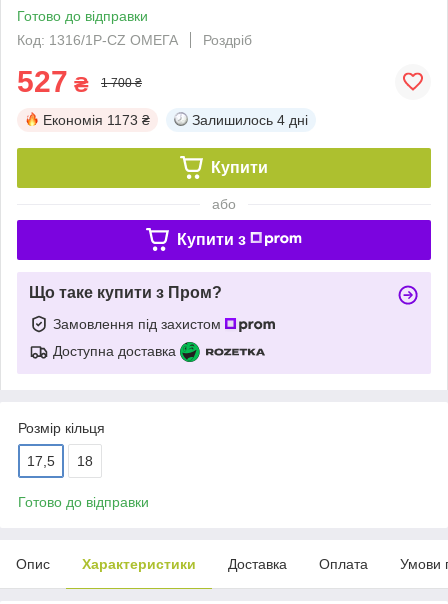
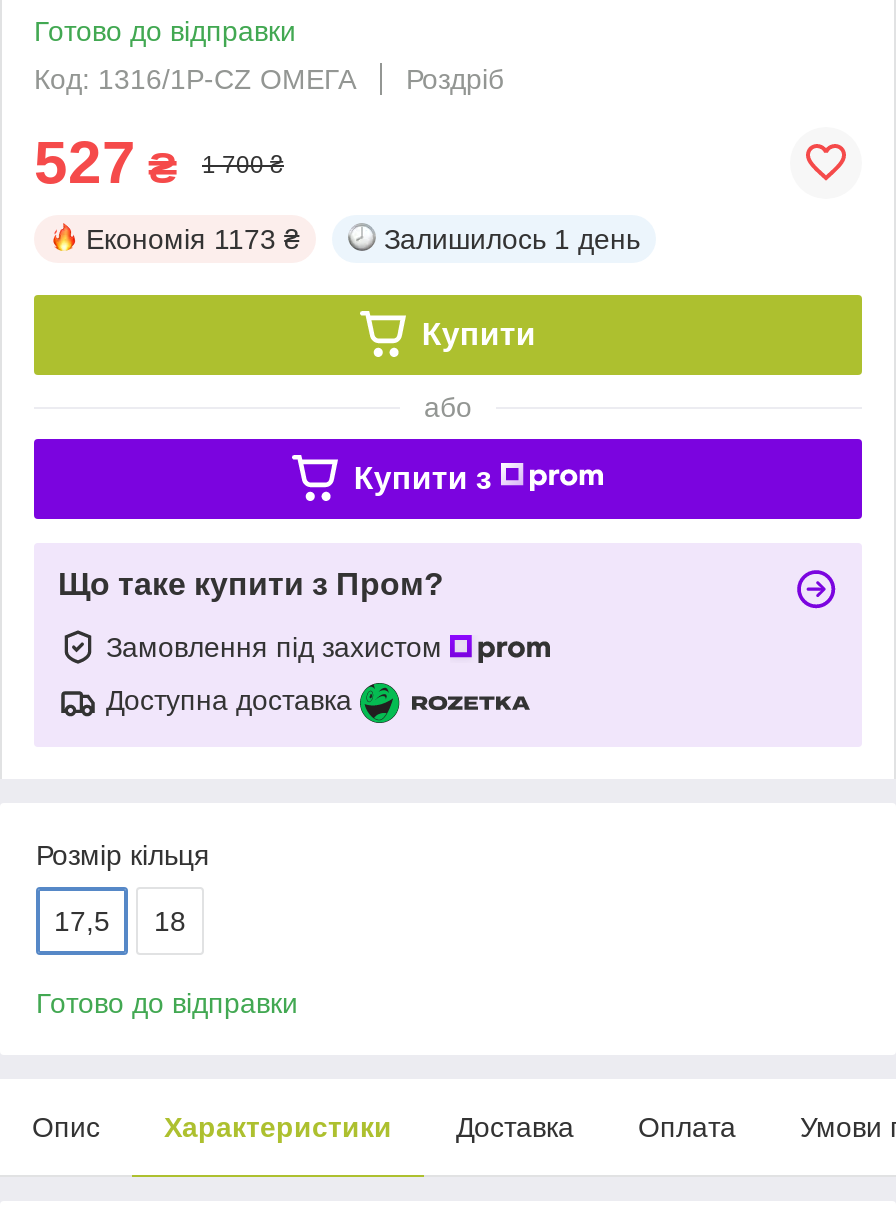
- Залишилось 4 дні
+ Залишилось 1 день
